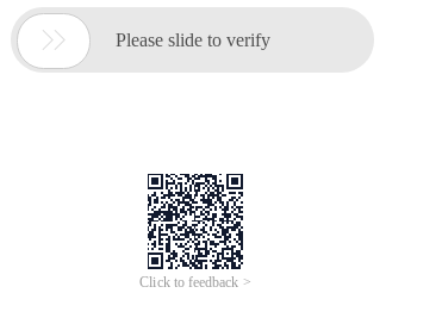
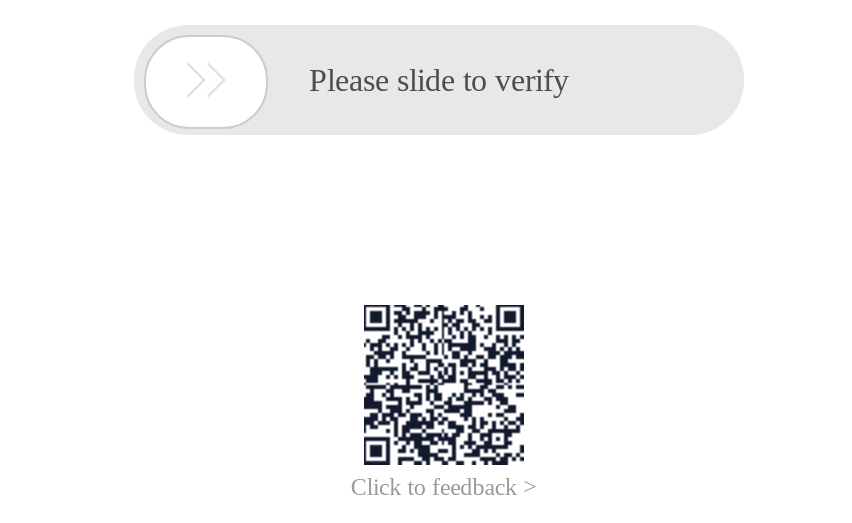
- [image]
+ [image]
